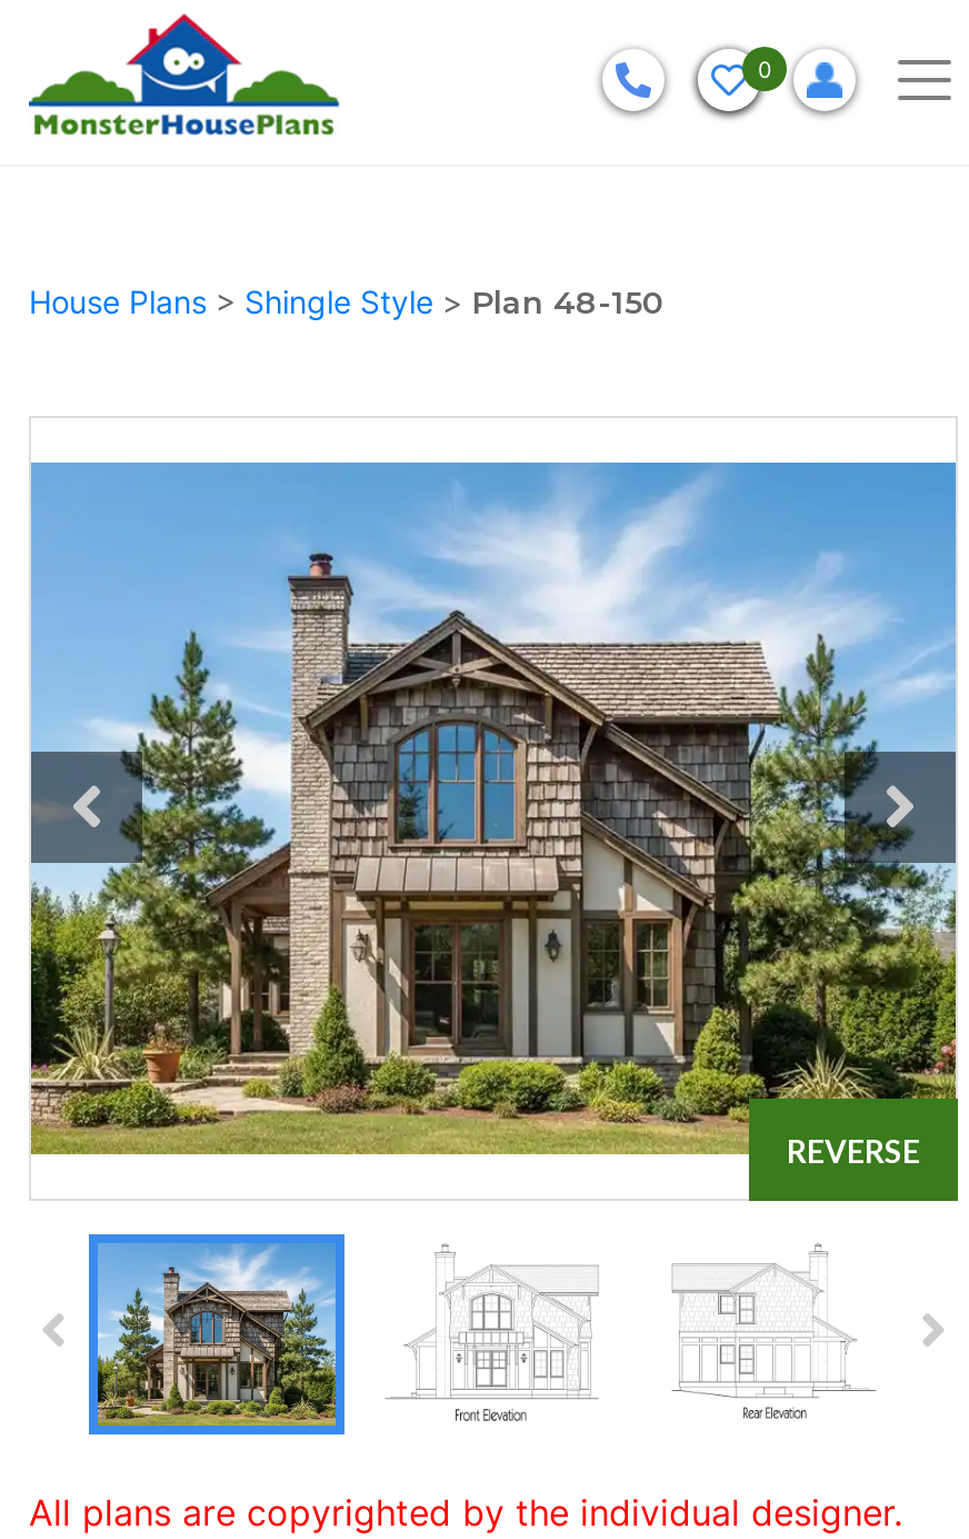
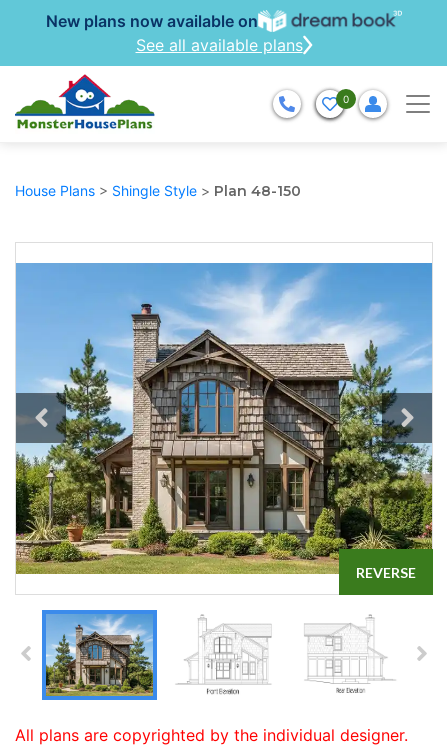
+ New plans now available on
+ See all available plans

moved down: [image]
